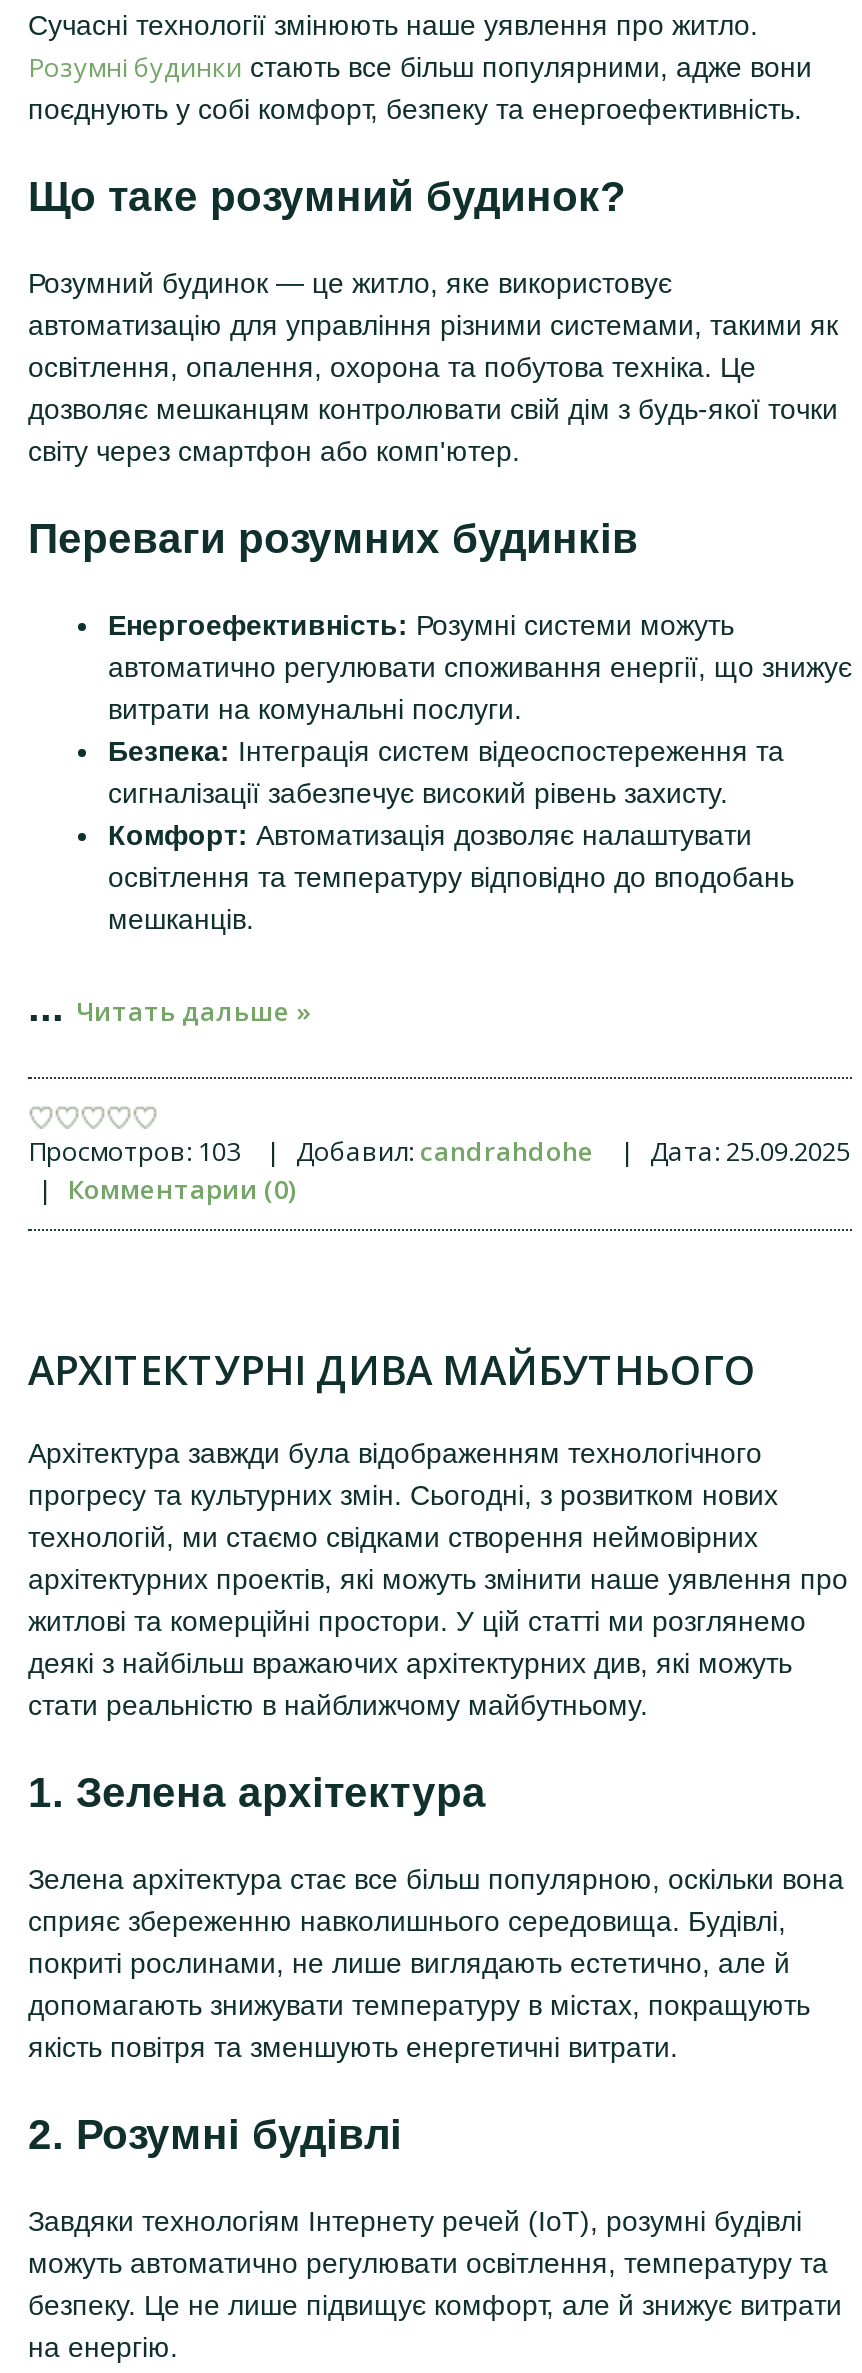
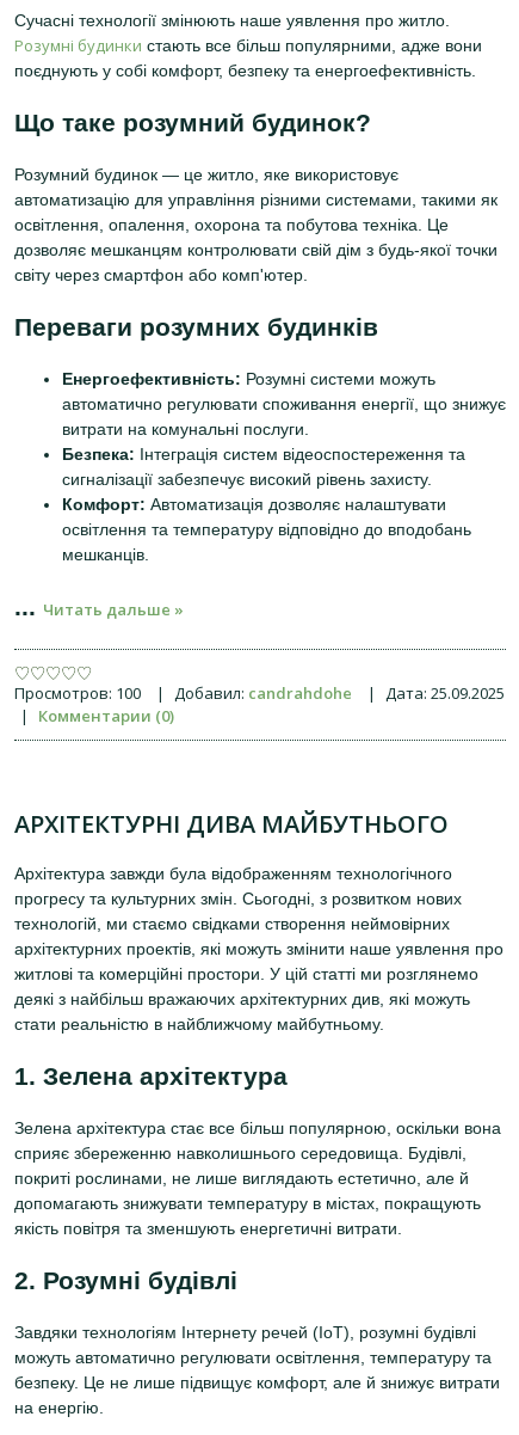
- Просмотров: 103
+ Просмотров: 100
